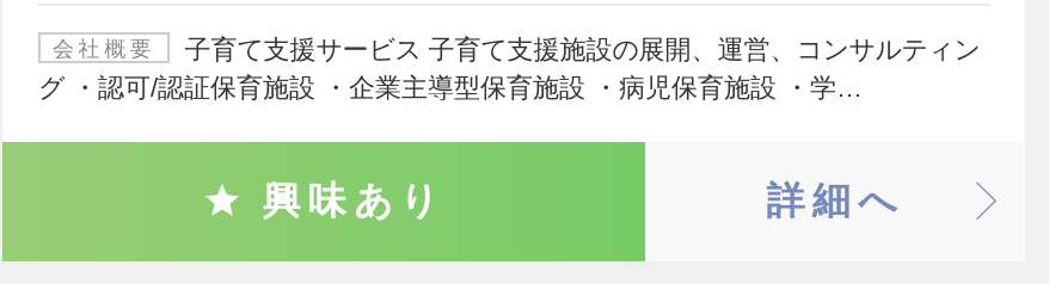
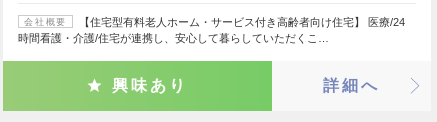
- 子育て支援サービス 子育て支援施設の展開、運営、コンサルティン
- グ ・認可/認証保育施設 ・企業主導型保育施設 ・病児保育施設 ・学…
+ 【住宅型有料老人ホーム・サービス付き高齢者向け住宅】 医療/24
+ 時間看護・介護/住宅が連携し、安心して暮らしていただくこ…
